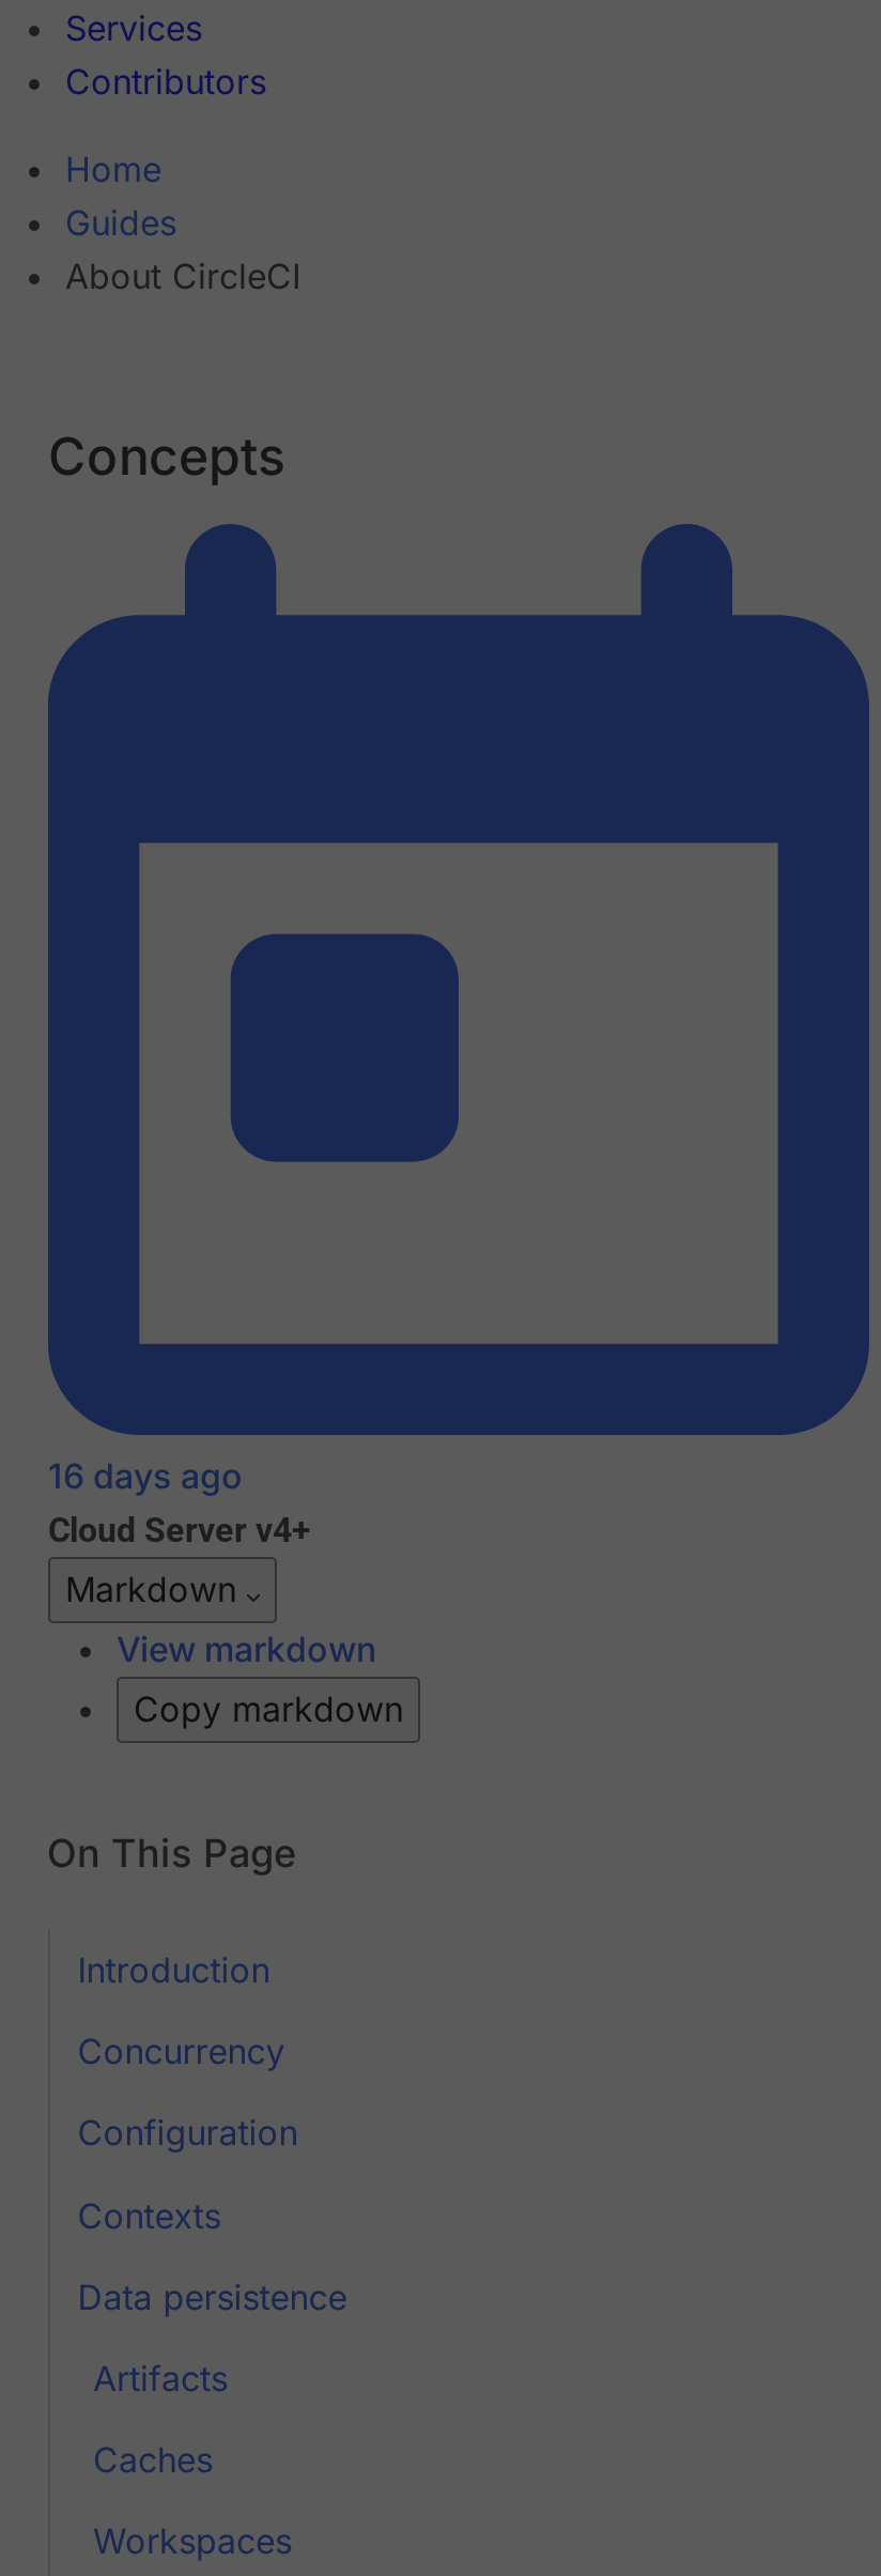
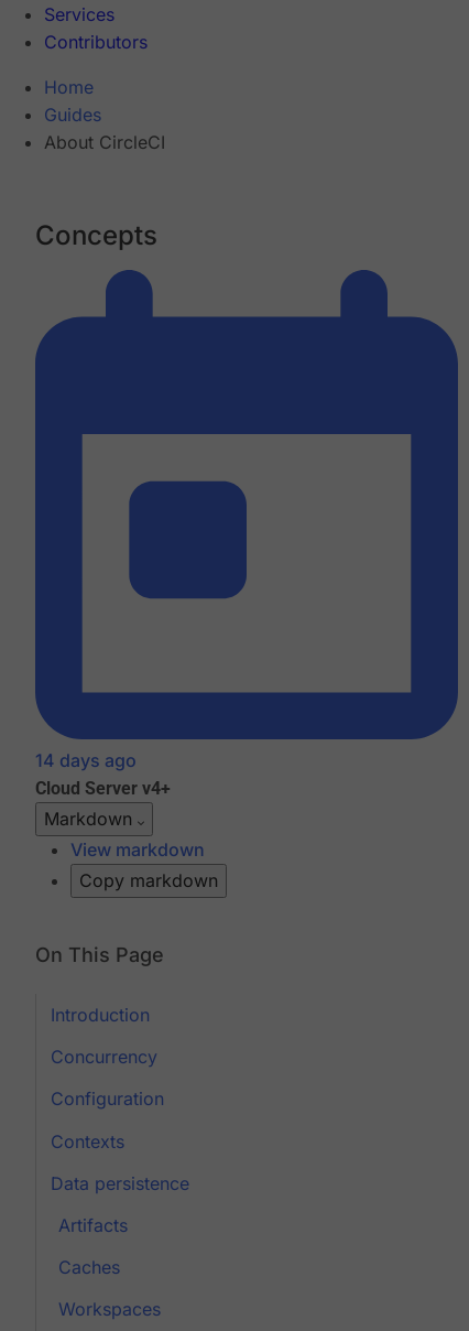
- 16 days ago
+ 14 days ago
